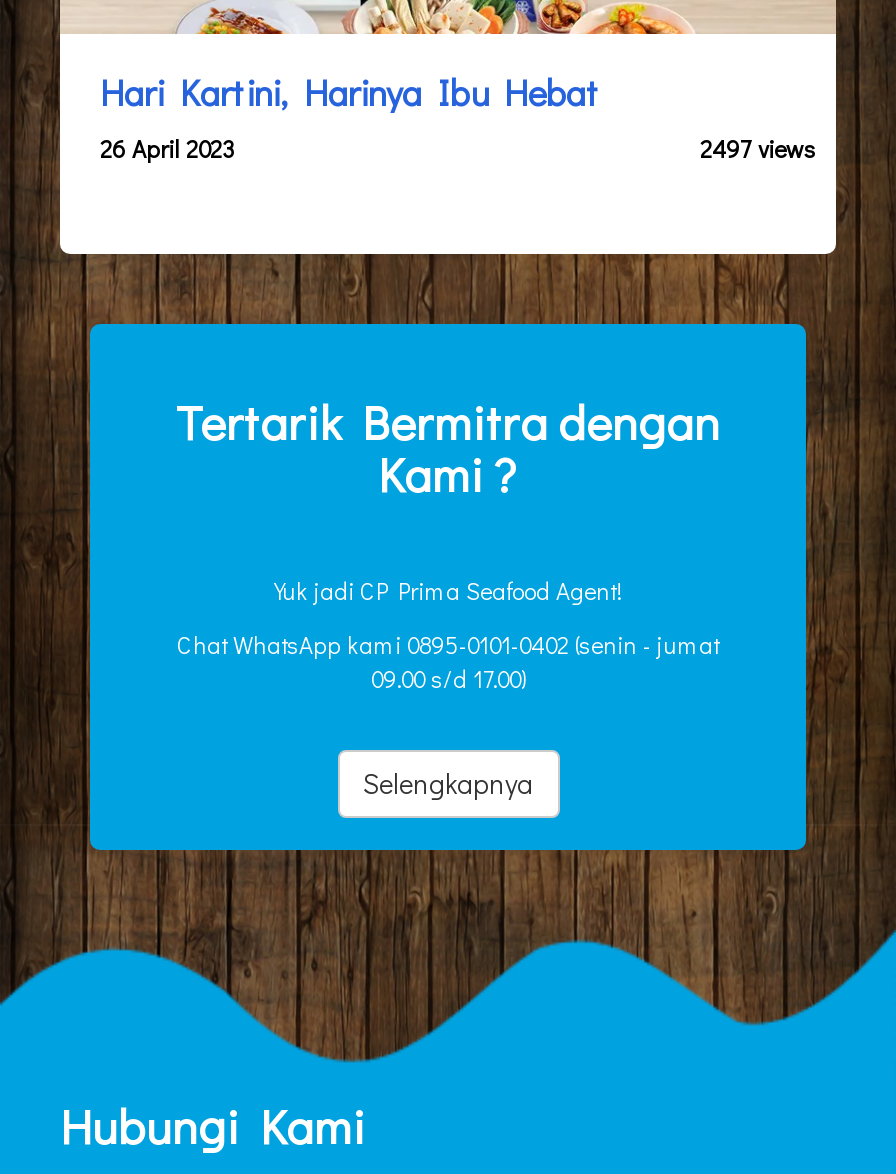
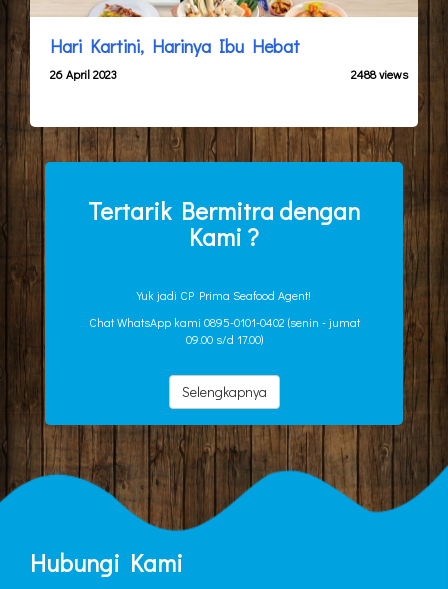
- 2497 views
+ 2488 views
